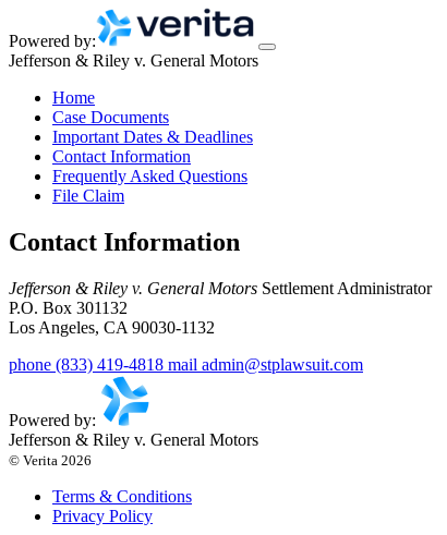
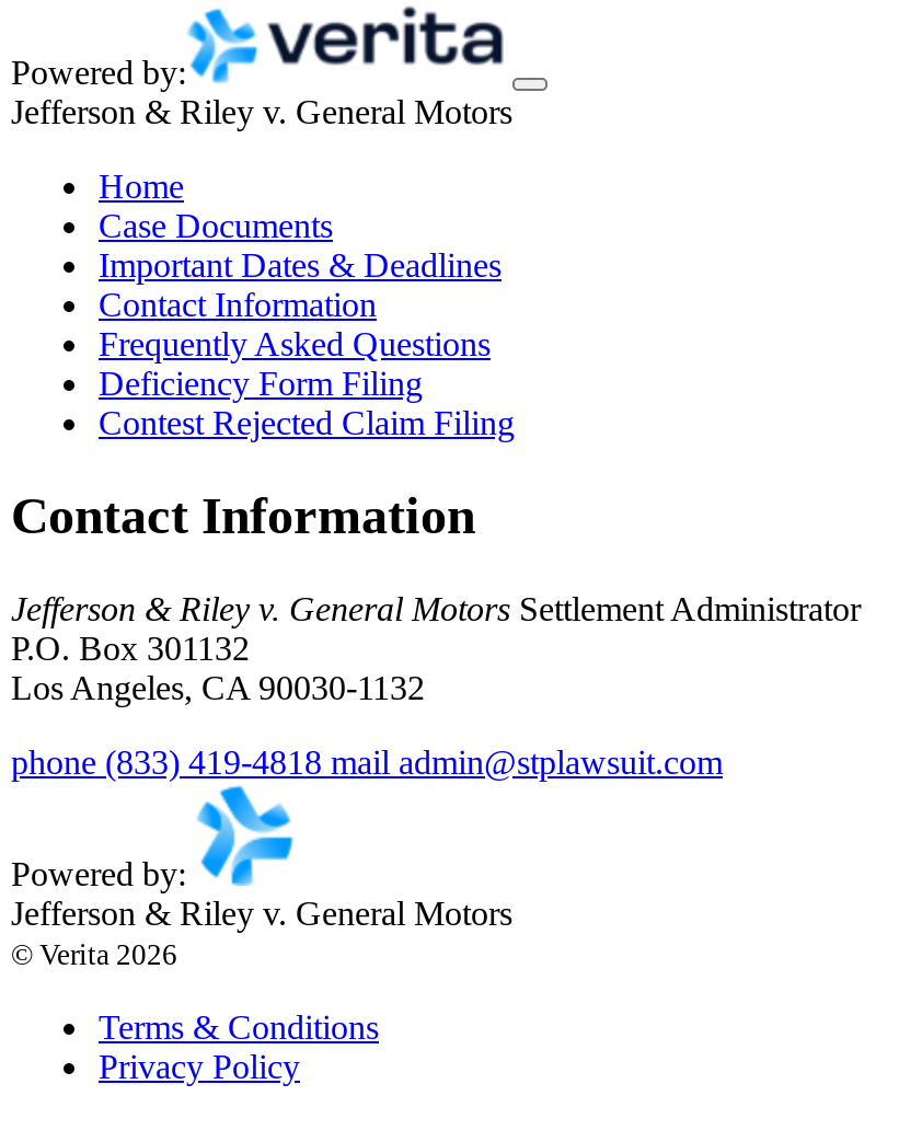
- File Claim
+ Deficiency Form Filing
+ Contest Rejected Claim Filing
